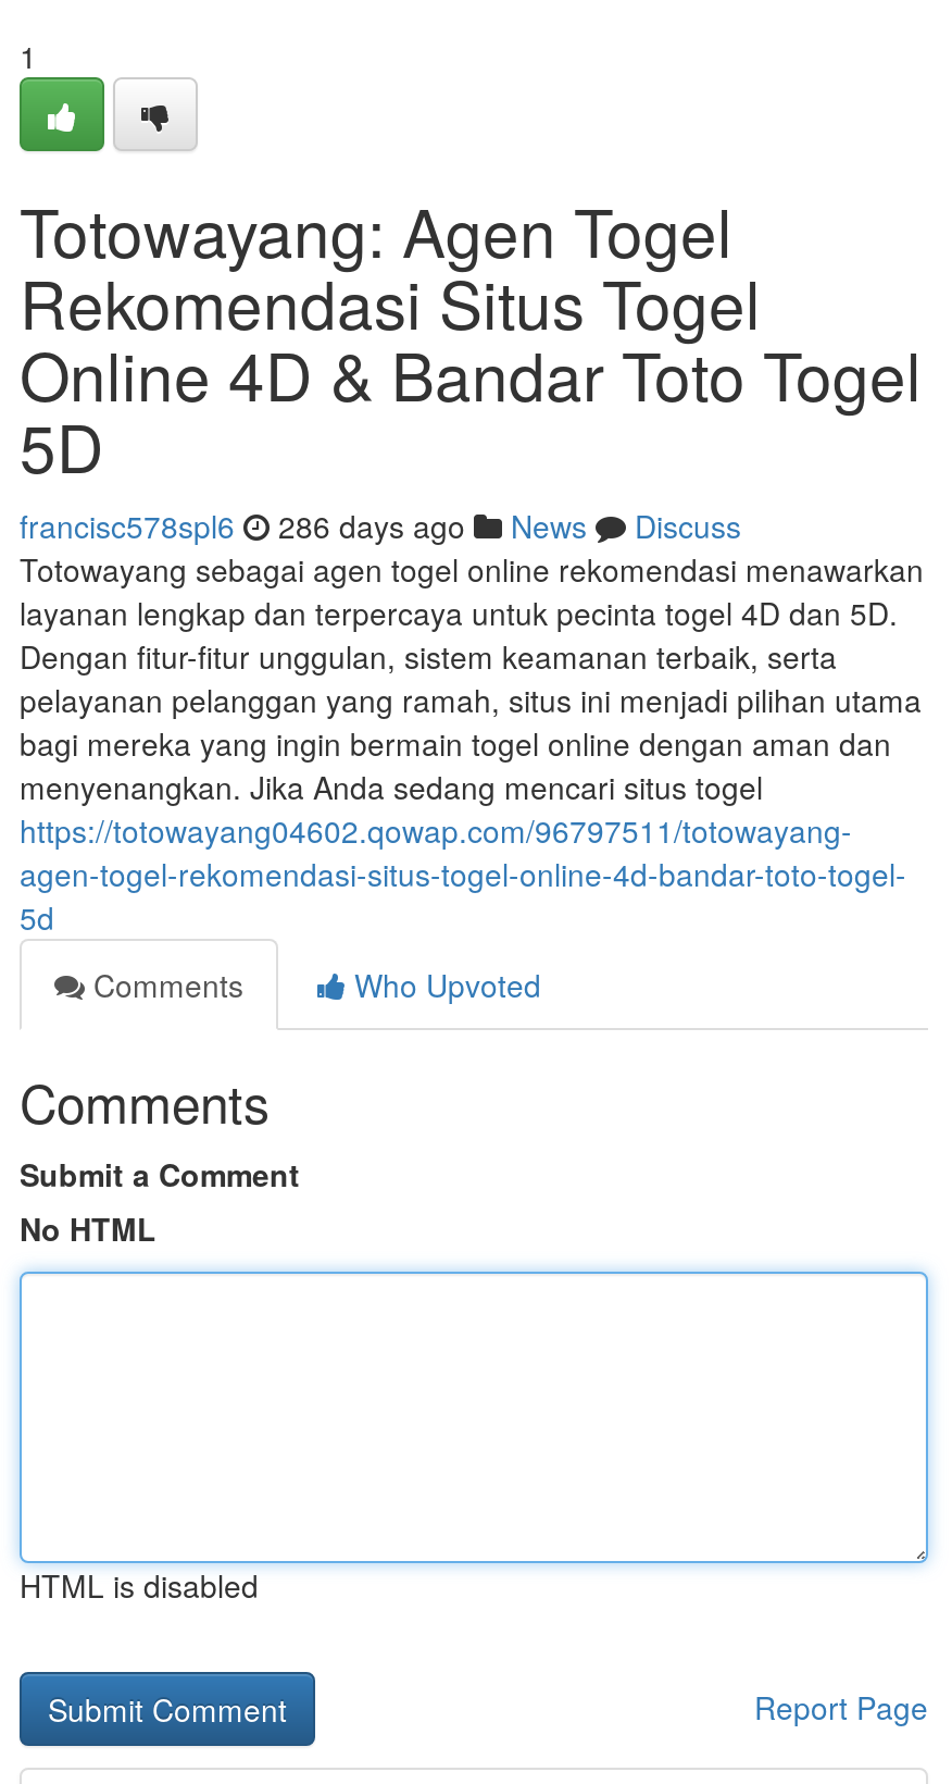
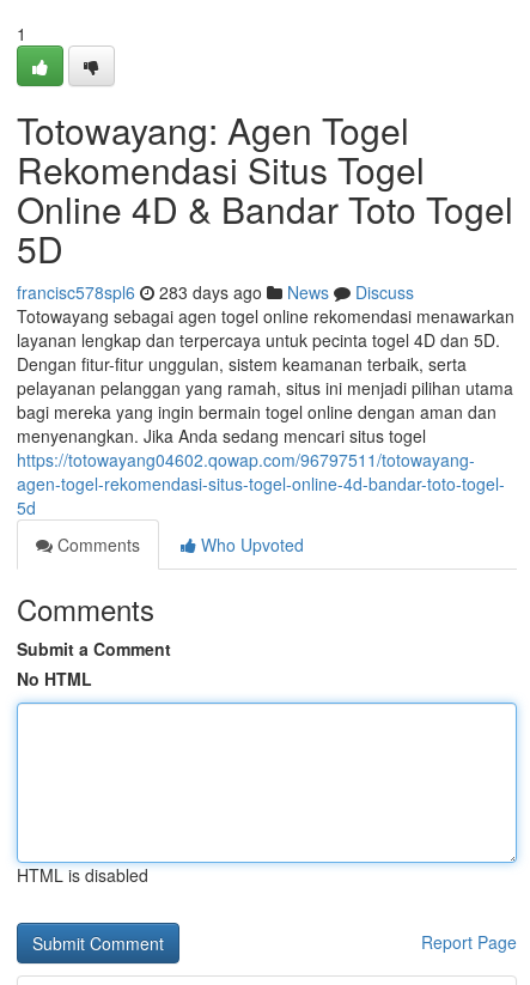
- francisc578spl6 286 days ago News Discuss
+ francisc578spl6 283 days ago News Discuss
